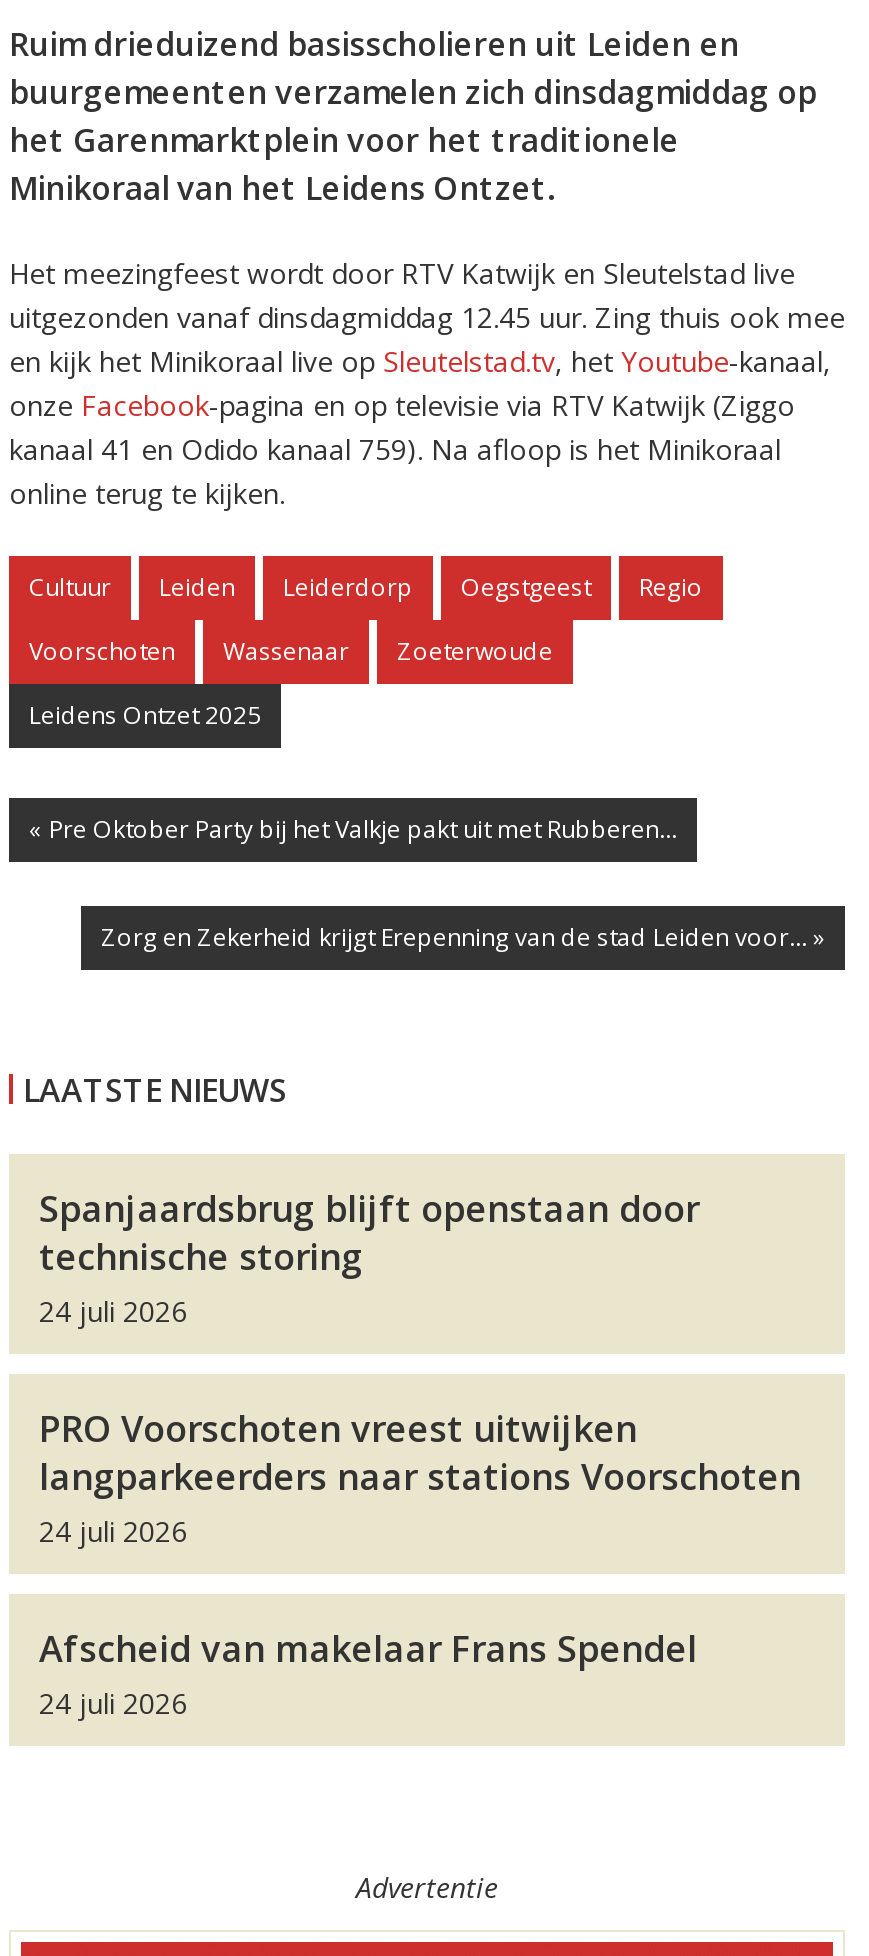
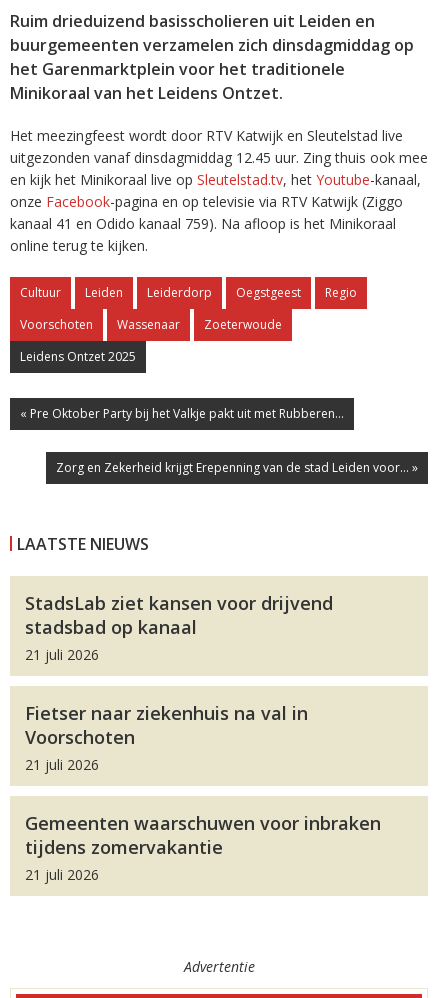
- Spanjaardsbrug blijft openstaan door
- technische storing
- 24 juli 2026
+ StadsLab ziet kansen voor drijvend
+ stadsbad op kanaal
+ 21 juli 2026

- PRO Voorschoten vreest uitwijken
- langparkeerders naar stations Voorschoten
- 24 juli 2026
+ Fietser naar ziekenhuis na val in
+ Voorschoten
+ 21 juli 2026

- Afscheid van makelaar Frans Spendel
- 24 juli 2026
+ Gemeenten waarschuwen voor inbraken
+ tijdens zomervakantie
+ 21 juli 2026
